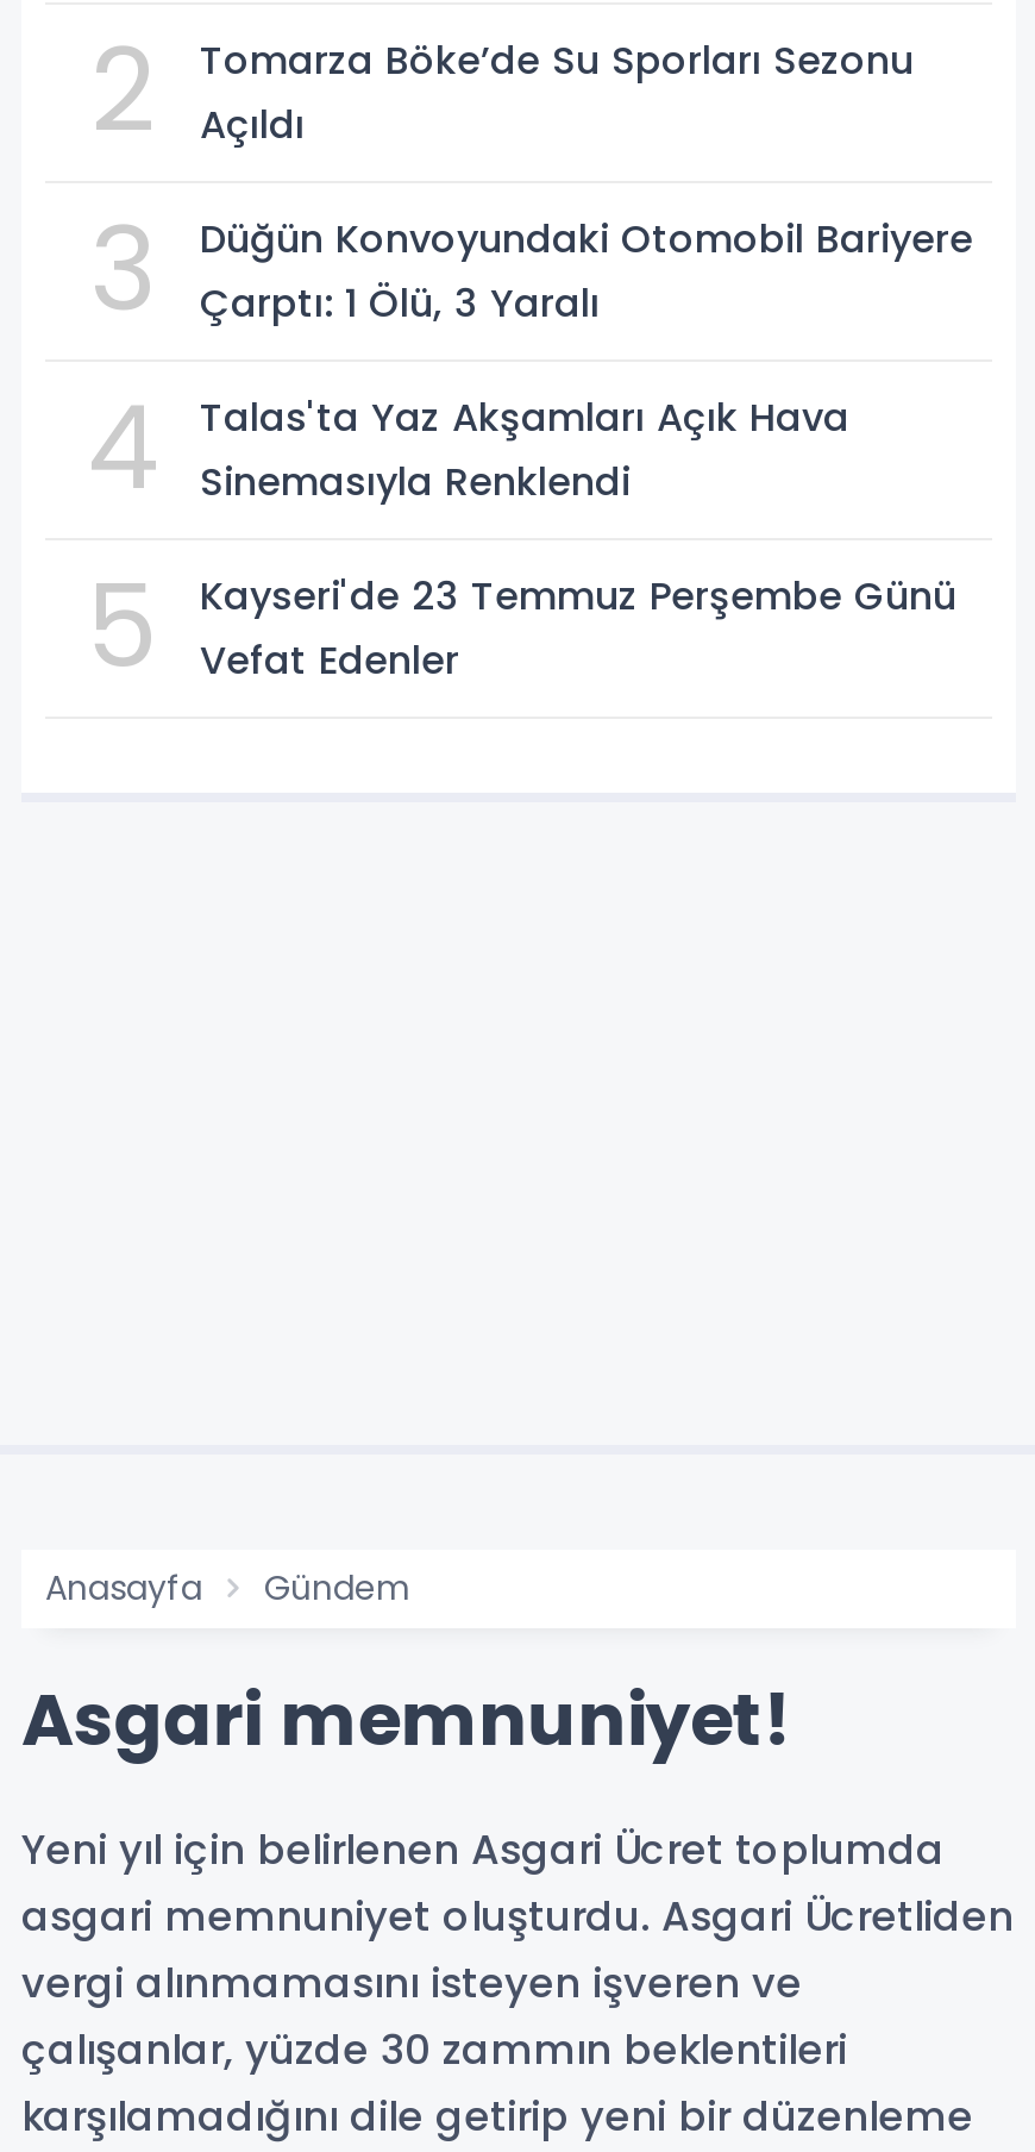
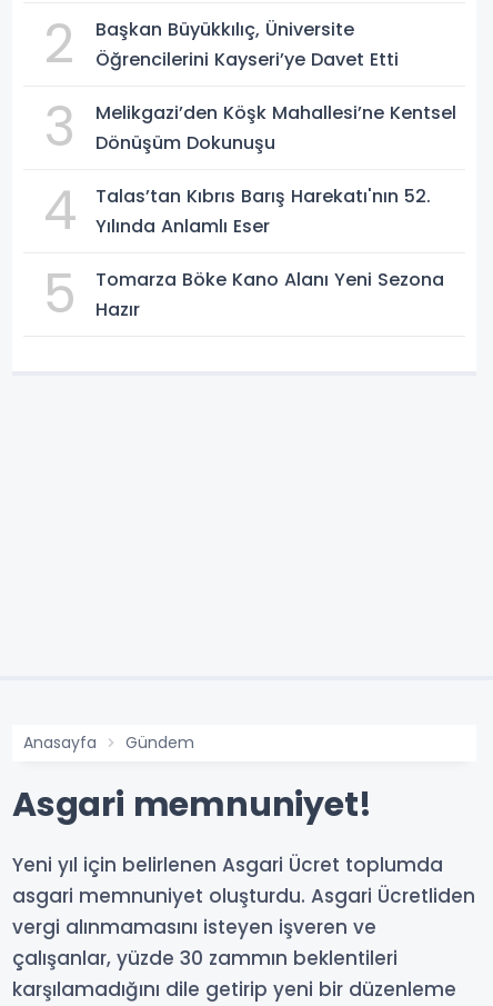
- Tomarza Böke’de Su Sporları Sezonu
- Açıldı
+ Başkan Büyükkılıç, Üniversite
+ Öğrencilerini Kayseri’ye Davet Etti

- Düğün Konvoyundaki Otomobil Bariyere
- Çarptı: 1 Ölü, 3 Yaralı
+ Melikgazi’den Köşk Mahallesi’ne Kentsel
+ Dönüşüm Dokunuşu

- Talas'ta Yaz Akşamları Açık Hava
- Sinemasıyla Renklendi
+ Talas’tan Kıbrıs Barış Harekatı'nın 52.
+ Yılında Anlamlı Eser

- Kayseri'de 23 Temmuz Perşembe Günü
- Vefat Edenler
+ Tomarza Böke Kano Alanı Yeni Sezona
+ Hazır
